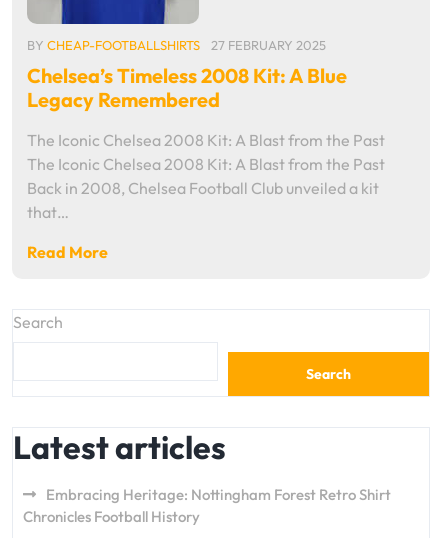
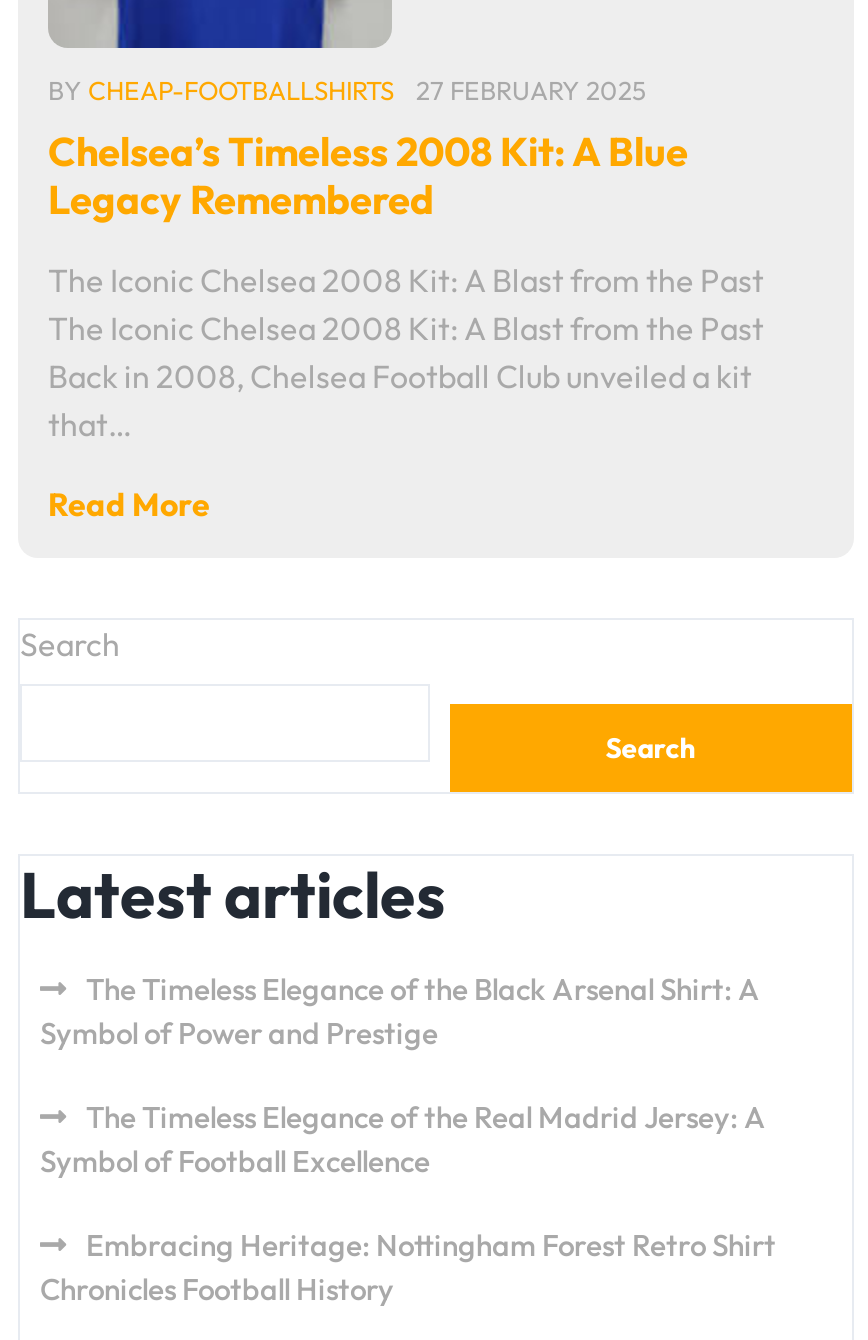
+ The Timeless Elegance of the Black Arsenal Shirt: A
+ Symbol of Power and Prestige
+ The Timeless Elegance of the Real Madrid Jersey: A
+ Symbol of Football Excellence
